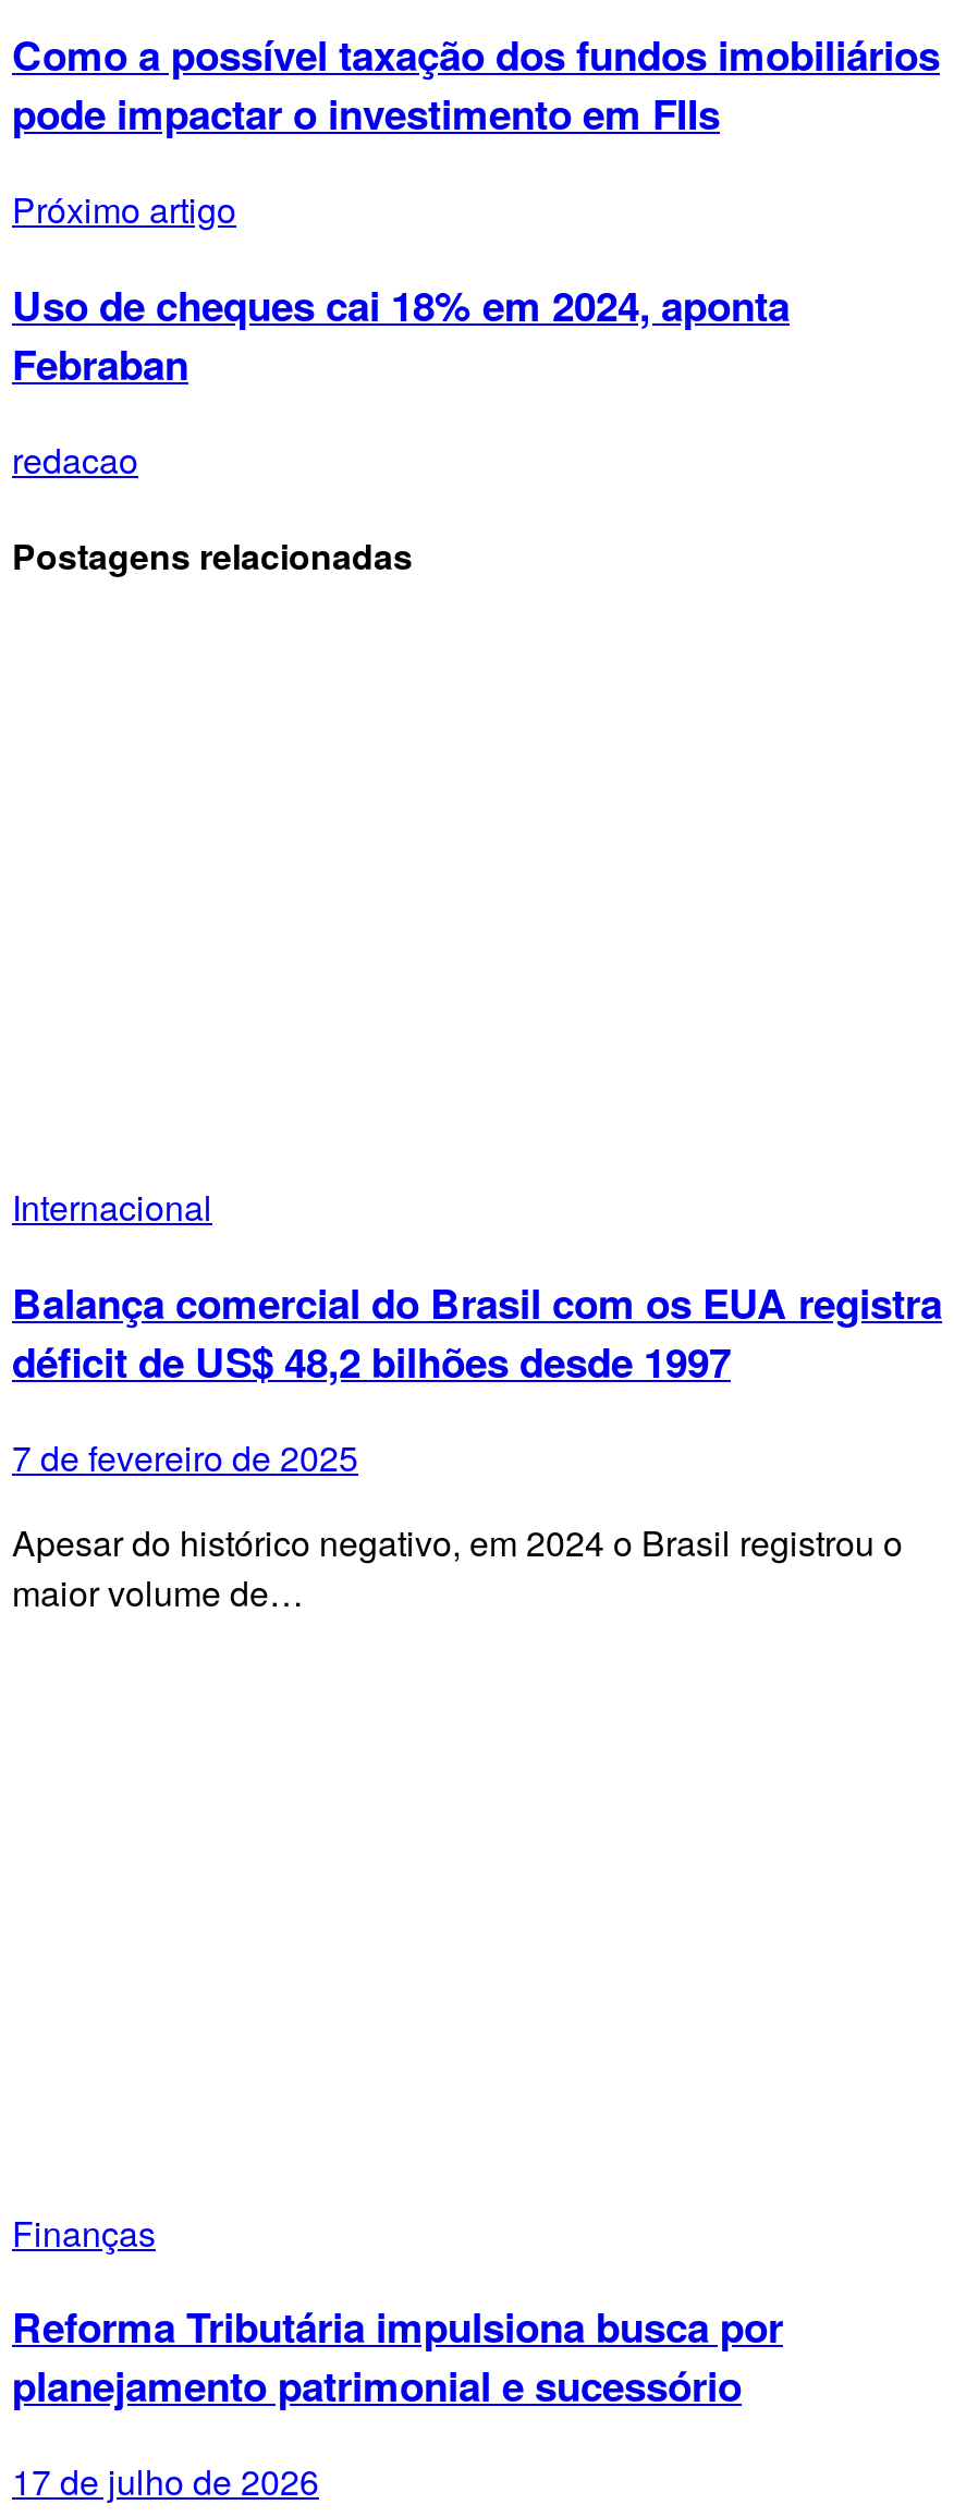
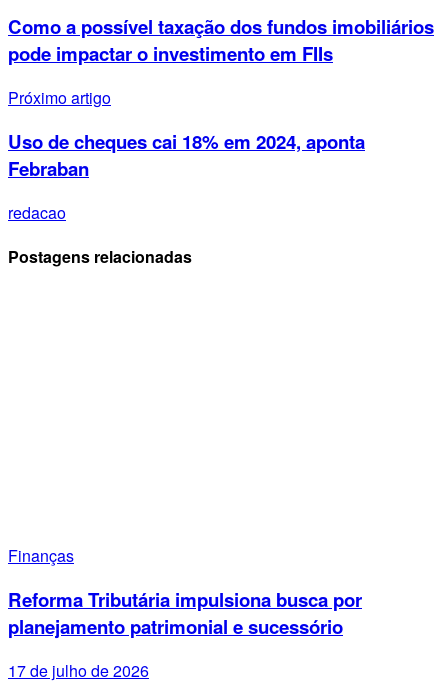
- Internacional
- Balança comercial do Brasil com os EUA registra
- déficit de US$ 48,2 bilhões desde 1997
- 7 de fevereiro de 2025
- Apesar do histórico negativo, em 2024 o Brasil registrou o
- maior volume de…
